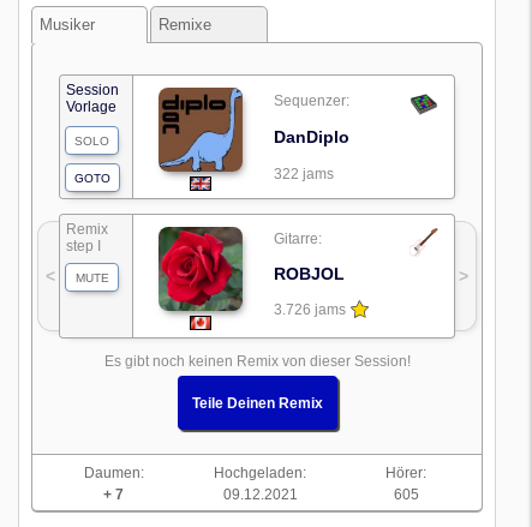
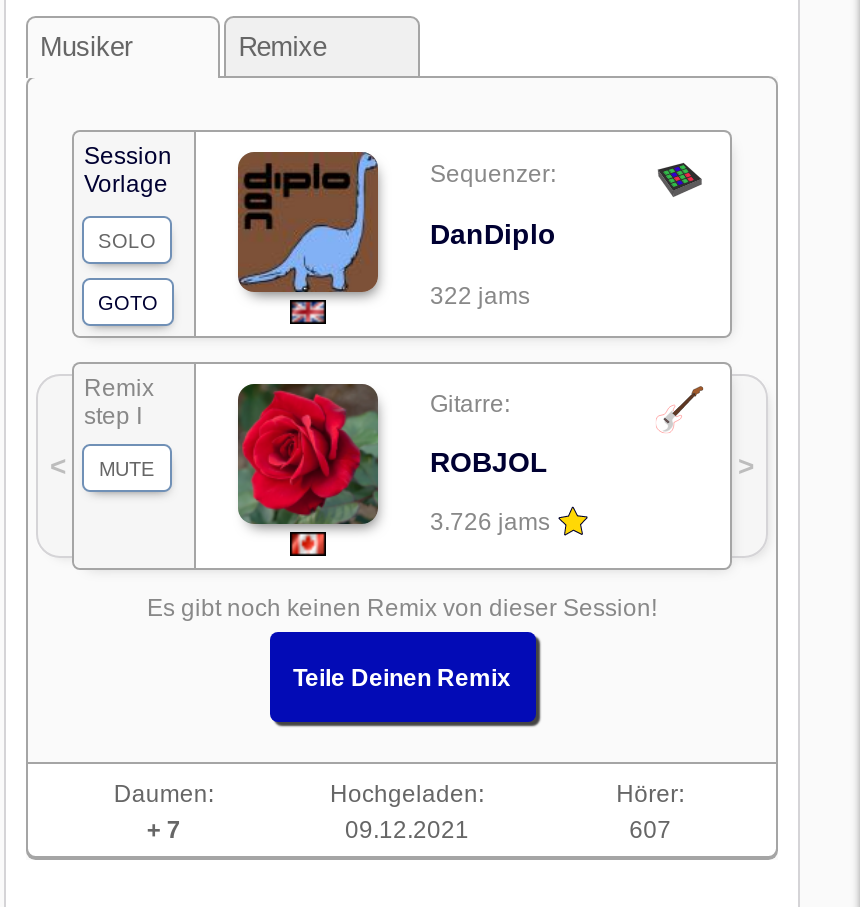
- 605
+ 607
